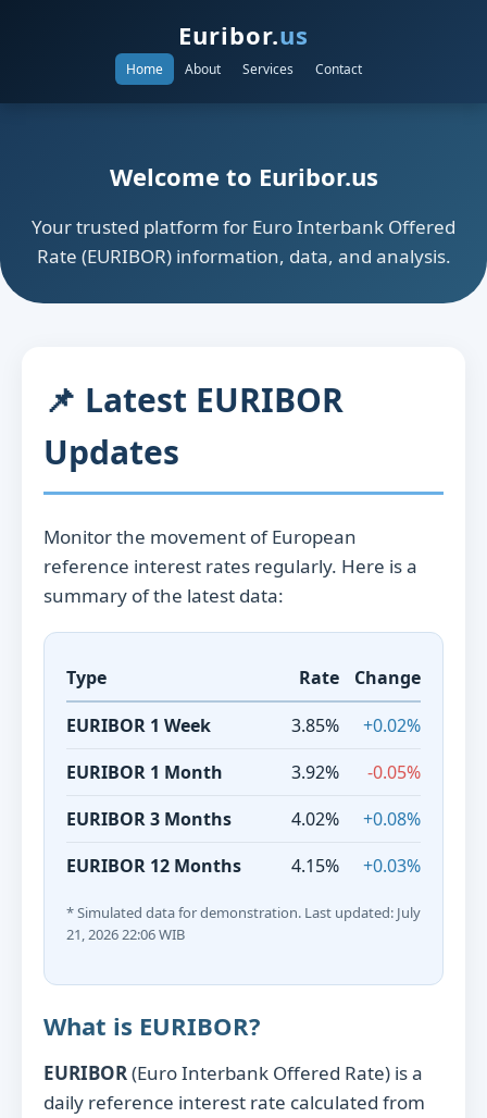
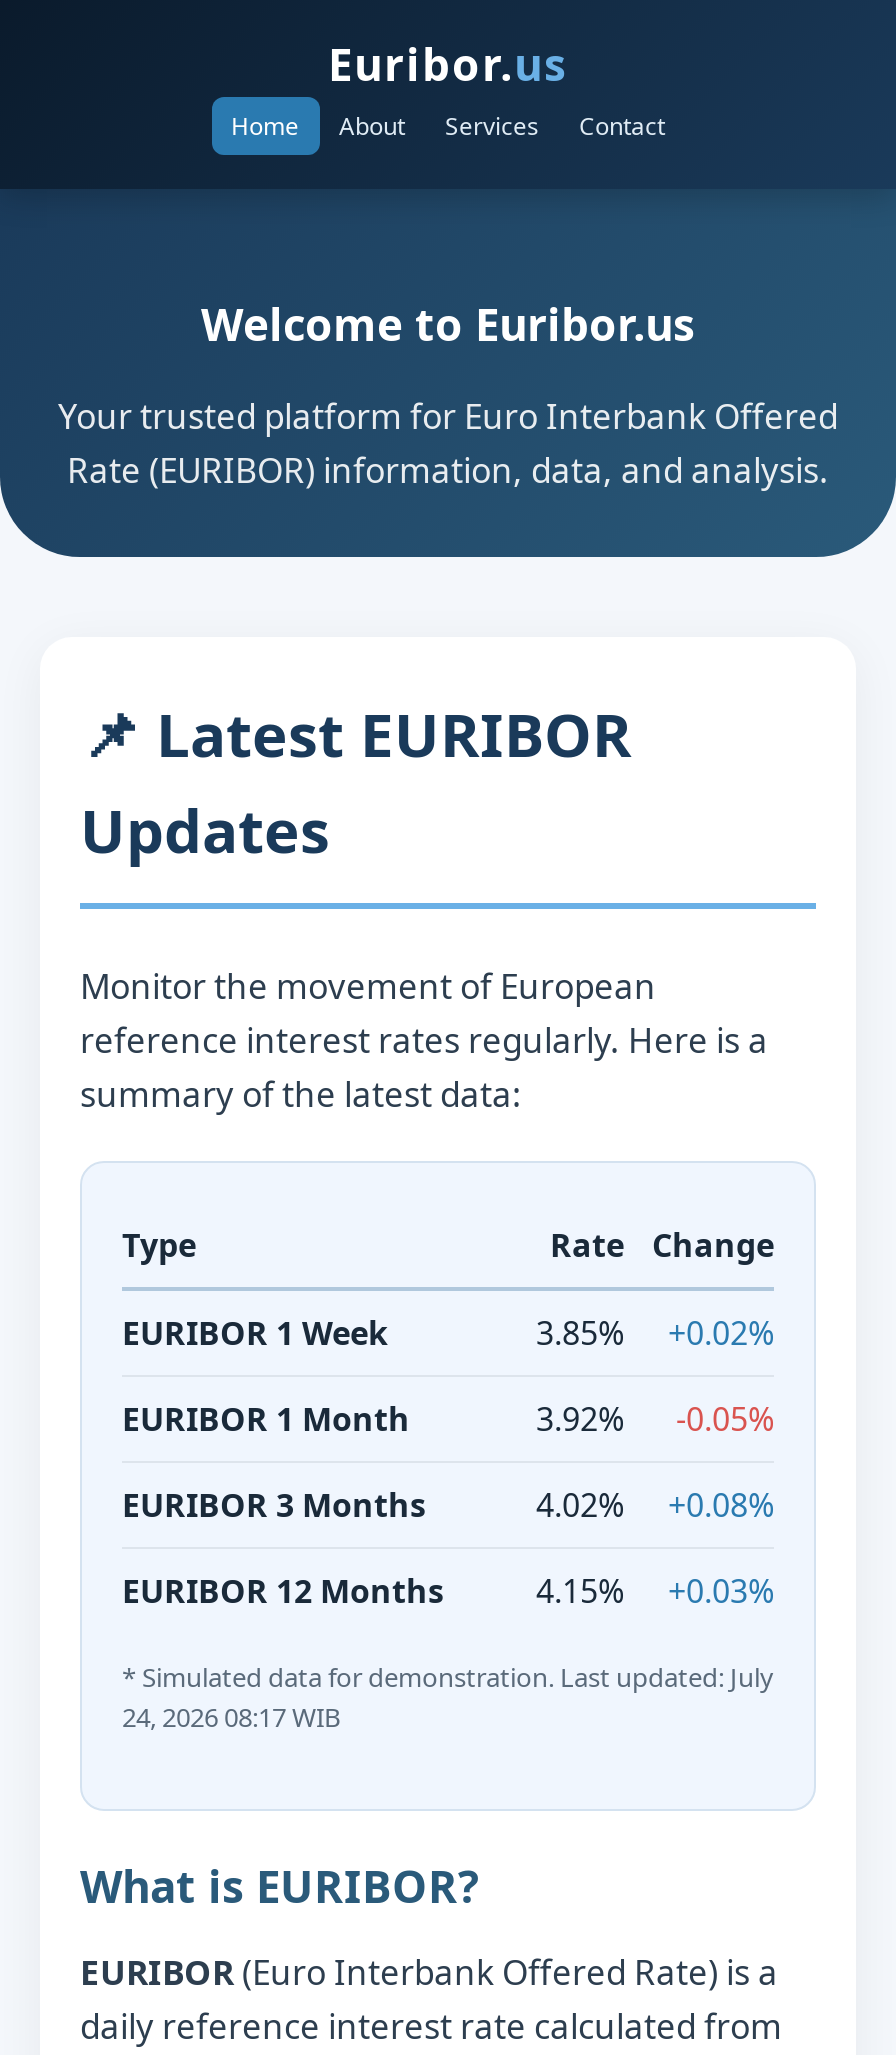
- 21, 2026 22:06 WIB
+ 24, 2026 08:17 WIB
